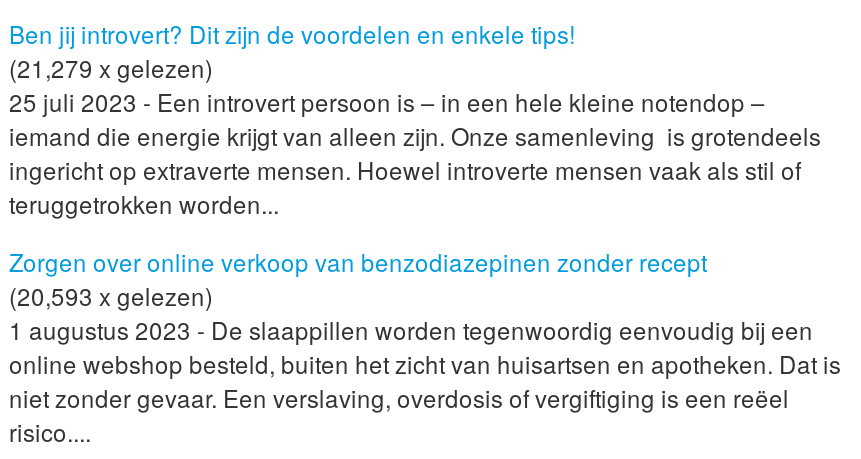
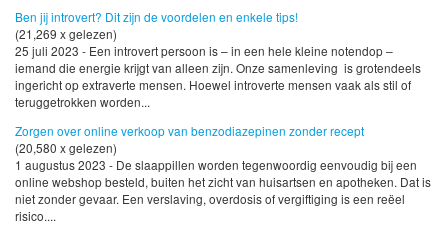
- (21,279 x gelezen)
+ (21,269 x gelezen)

- (20,593 x gelezen)
+ (20,580 x gelezen)
